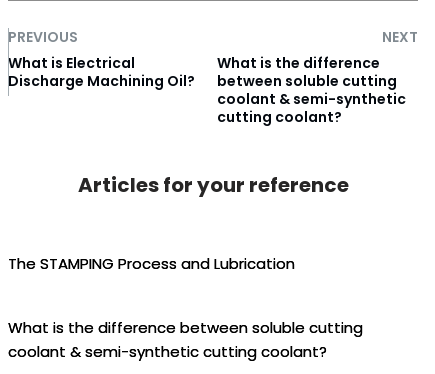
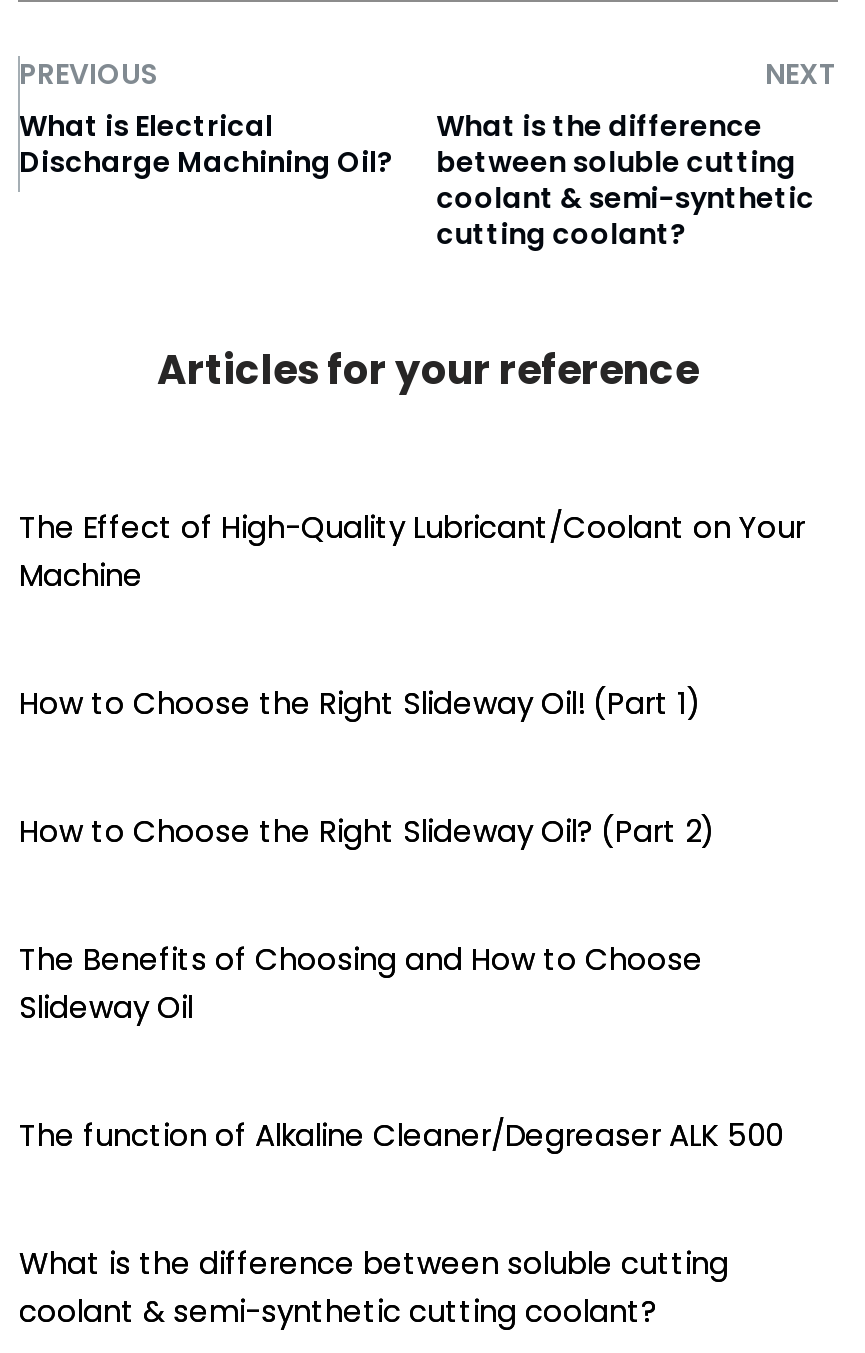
- The STAMPING Process and Lubrication
+ The Effect of High-Quality Lubricant/Coolant on Your
+ Machine
+ How to Choose the Right Slideway Oil! (Part 1)
+ How to Choose the Right Slideway Oil? (Part 2)
+ The Benefits of Choosing and How to Choose
+ Slideway Oil
+ The function of Alkaline Cleaner/Degreaser ALK 500
